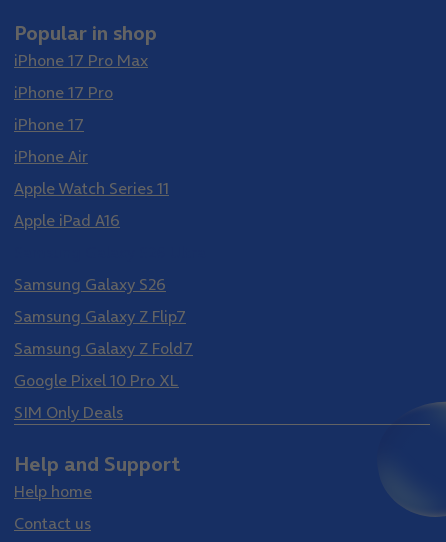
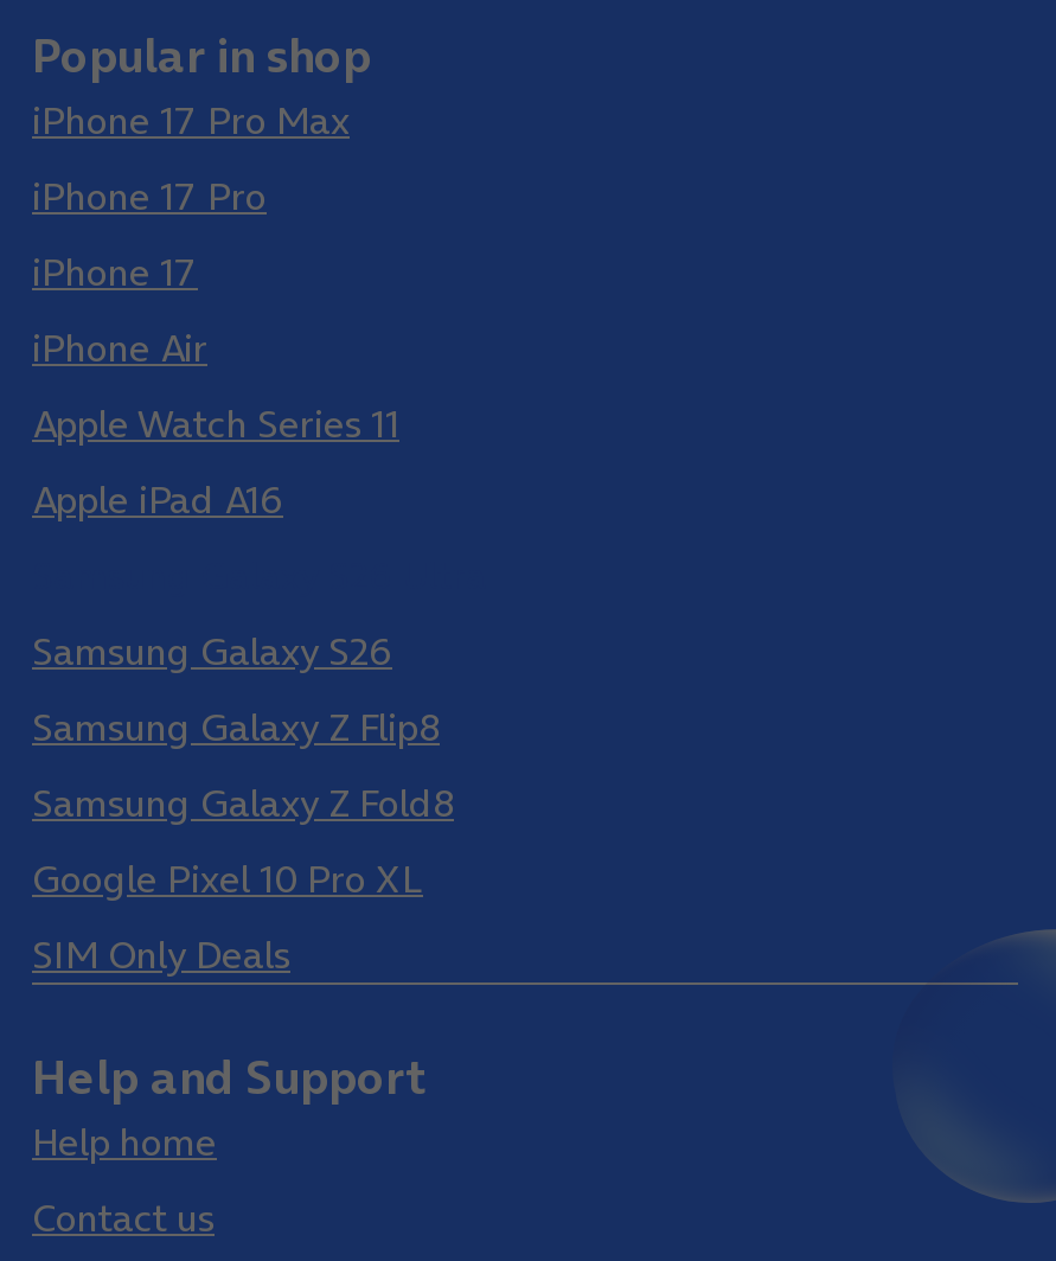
- Samsung Galaxy Z Flip7
+ Samsung Galaxy Z Flip8

- Samsung Galaxy Z Fold7
+ Samsung Galaxy Z Fold8
